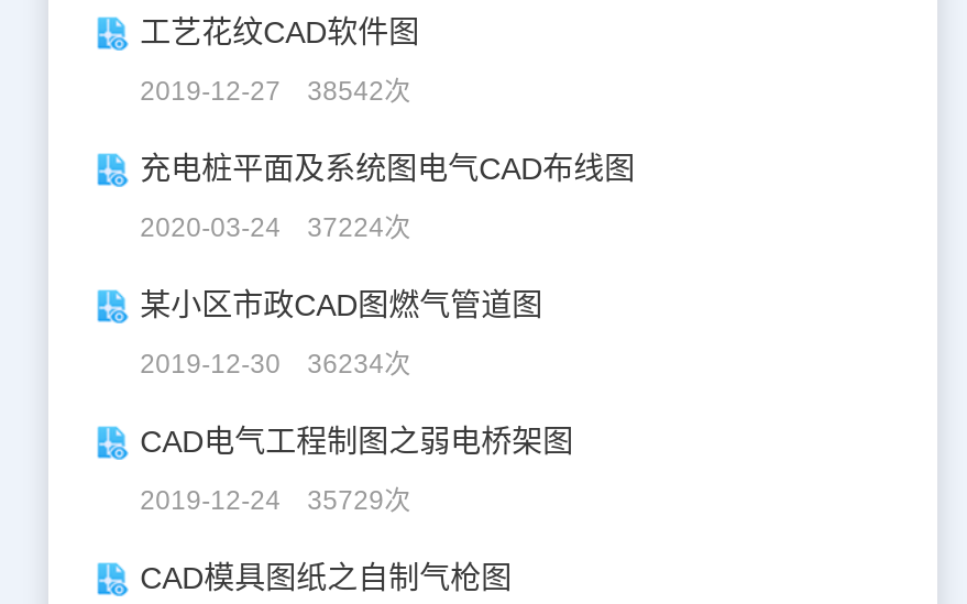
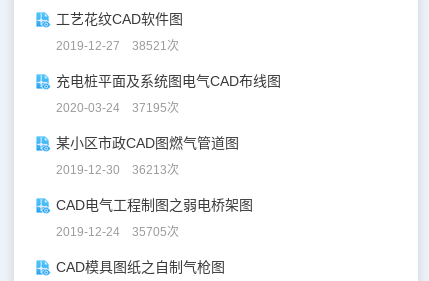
- 2019-12-27 38542次
+ 2019-12-27 38521次

- 2020-03-24 37224次
+ 2020-03-24 37195次

- 2019-12-30 36234次
+ 2019-12-30 36213次

- 2019-12-24 35729次
+ 2019-12-24 35705次
